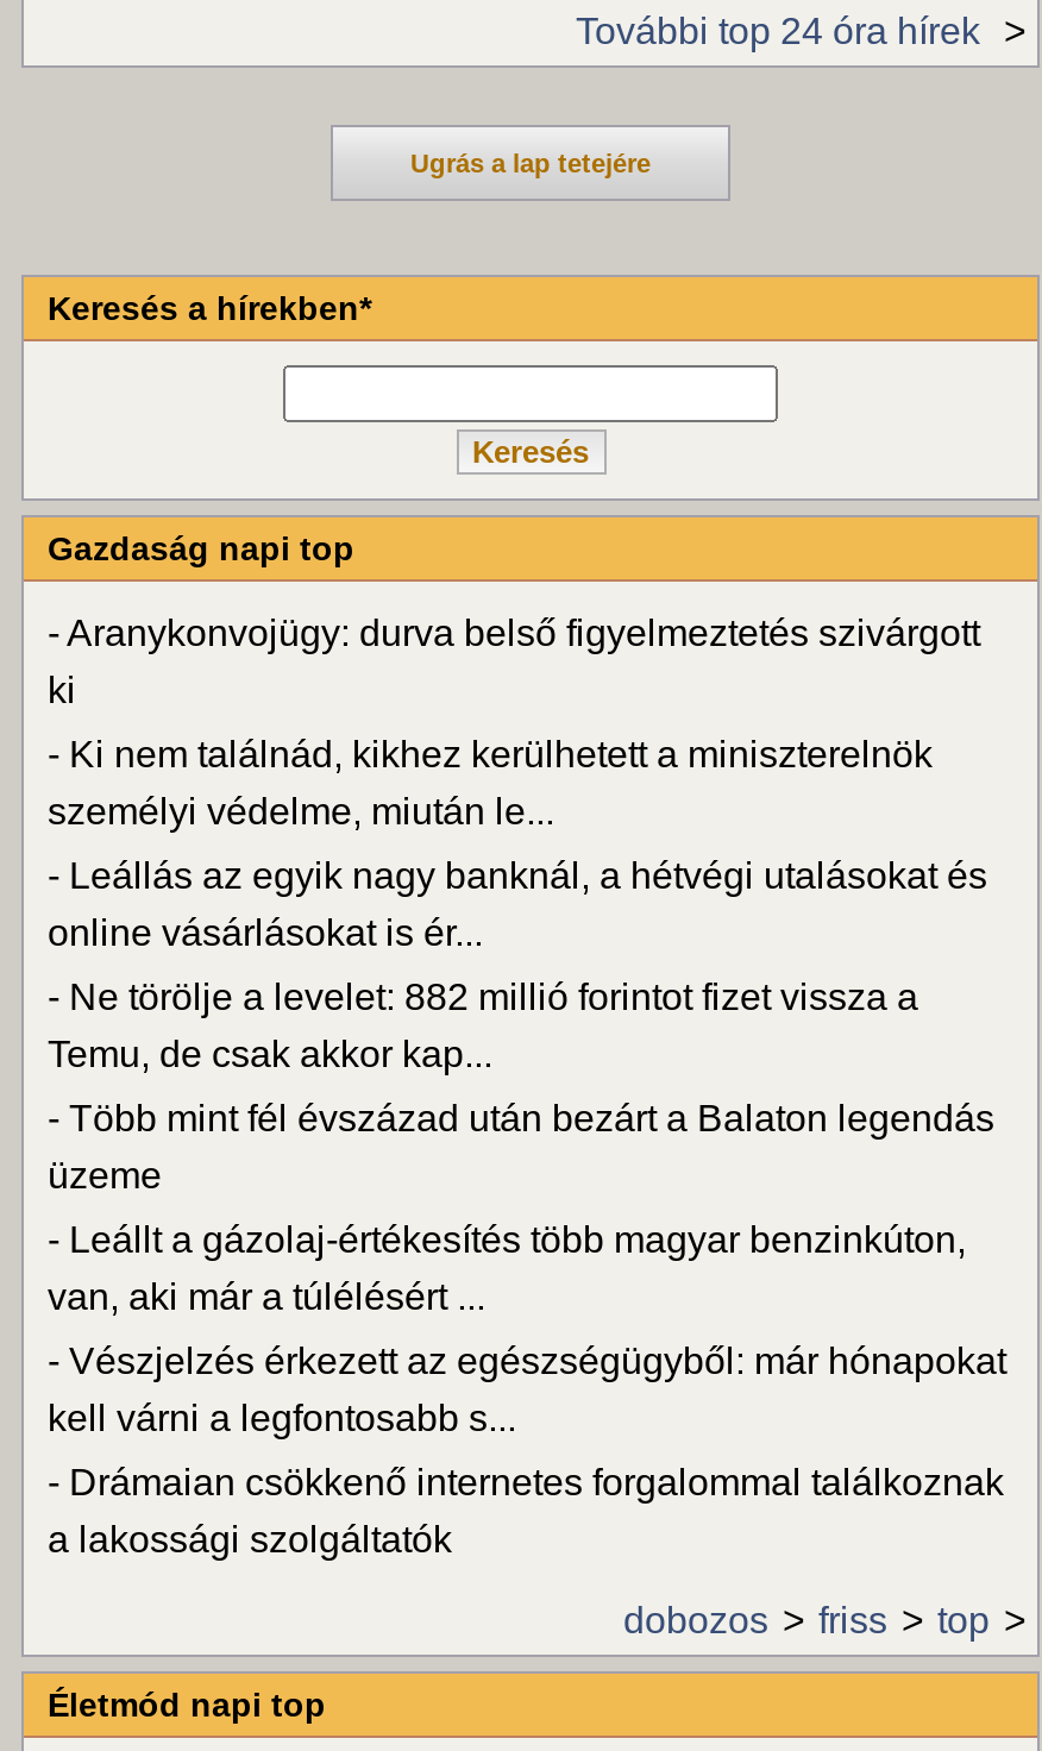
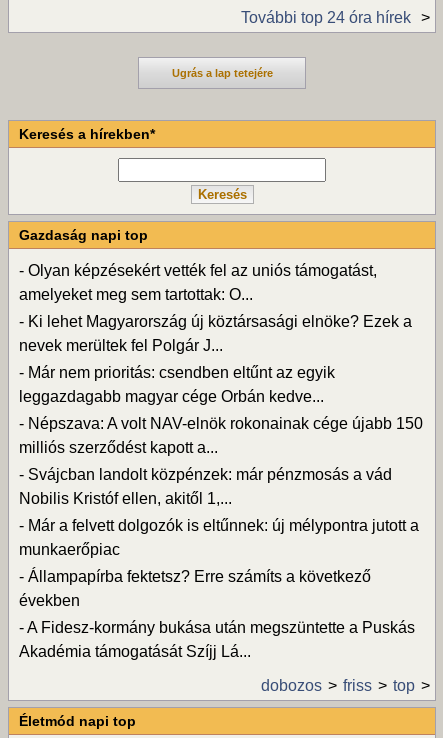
- - Aranykonvojügy: durva belső figyelmeztetés szivárgott
- ki
+ - Olyan képzésekért vették fel az uniós támogatást,
+ amelyeket meg sem tartottak: O...

- - Ki nem találnád, kikhez kerülhetett a miniszterelnök
- személyi védelme, miután le...
+ - Ki lehet Magyarország új köztársasági elnöke? Ezek a
+ nevek merültek fel Polgár J...

- - Leállás az egyik nagy banknál, a hétvégi utalásokat és
- online vásárlásokat is ér...
+ - Már nem prioritás: csendben eltűnt az egyik
+ leggazdagabb magyar cége Orbán kedve...

- - Ne törölje a levelet: 882 millió forintot fizet vissza a
- Temu, de csak akkor kap...
+ - Népszava: A volt NAV-elnök rokonainak cége újabb 150
+ milliós szerződést kapott a...

- - Több mint fél évszázad után bezárt a Balaton legendás
- üzeme
+ - Svájcban landolt közpénzek: már pénzmosás a vád
+ Nobilis Kristóf ellen, akitől 1,...

- - Leállt a gázolaj-értékesítés több magyar benzinkúton,
- van, aki már a túlélésért ...
+ - Már a felvett dolgozók is eltűnnek: új mélypontra jutott a
+ munkaerőpiac

- - Vészjelzés érkezett az egészségügyből: már hónapokat
- kell várni a legfontosabb s...
+ - Állampapírba fektetsz? Erre számíts a következő
+ években

- - Drámaian csökkenő internetes forgalommal találkoznak
- a lakossági szolgáltatók
+ - A Fidesz-kormány bukása után megszüntette a Puskás
+ Akadémia támogatását Szíjj Lá...
